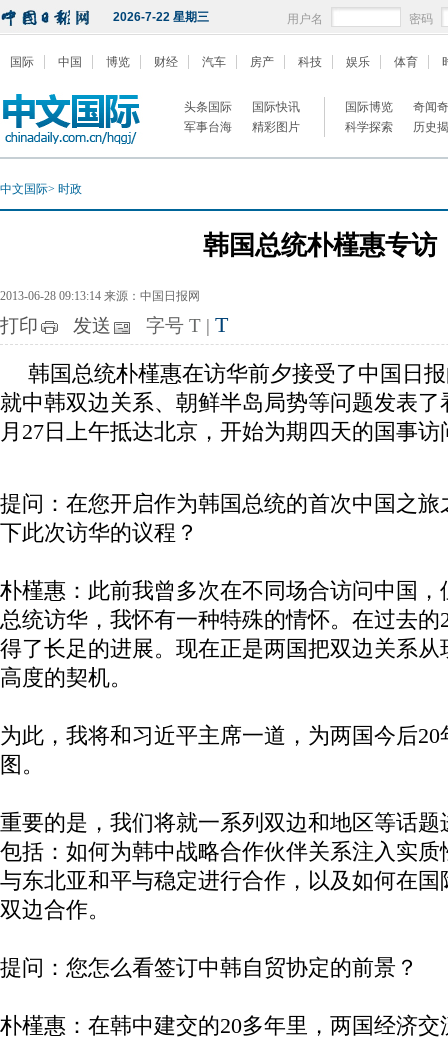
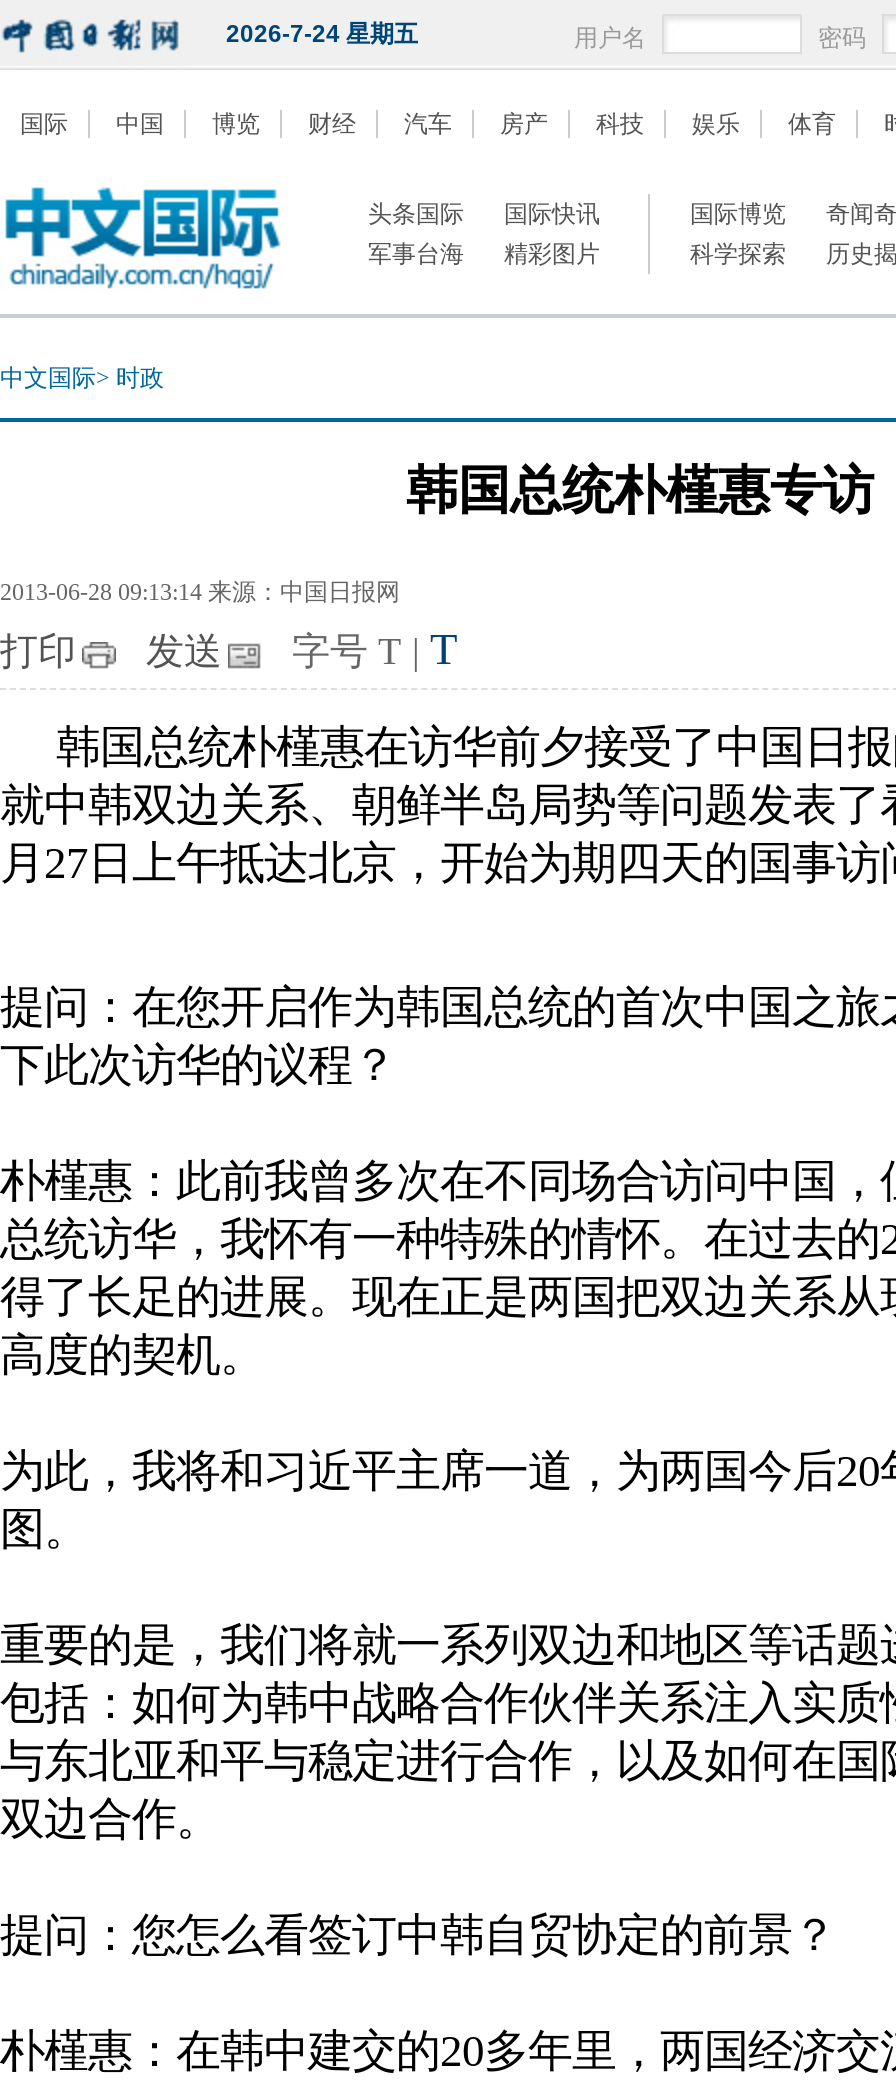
- 2026-7-22 星期三
+ 2026-7-24 星期五
